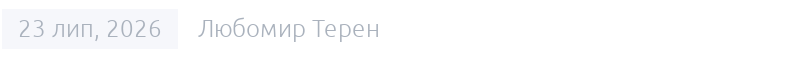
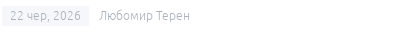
- 23 лип, 2026 Любомир Терен
+ 22 чер, 2026 Любомир Терен
